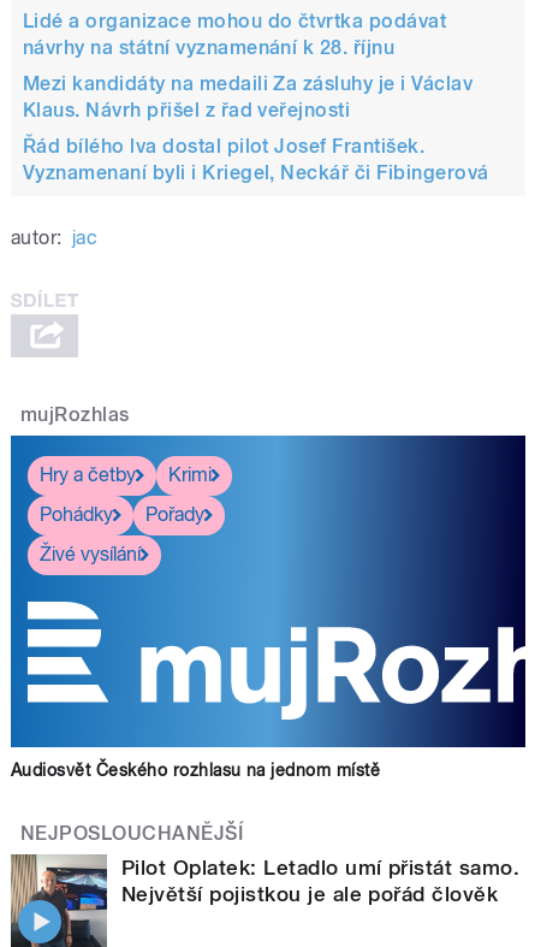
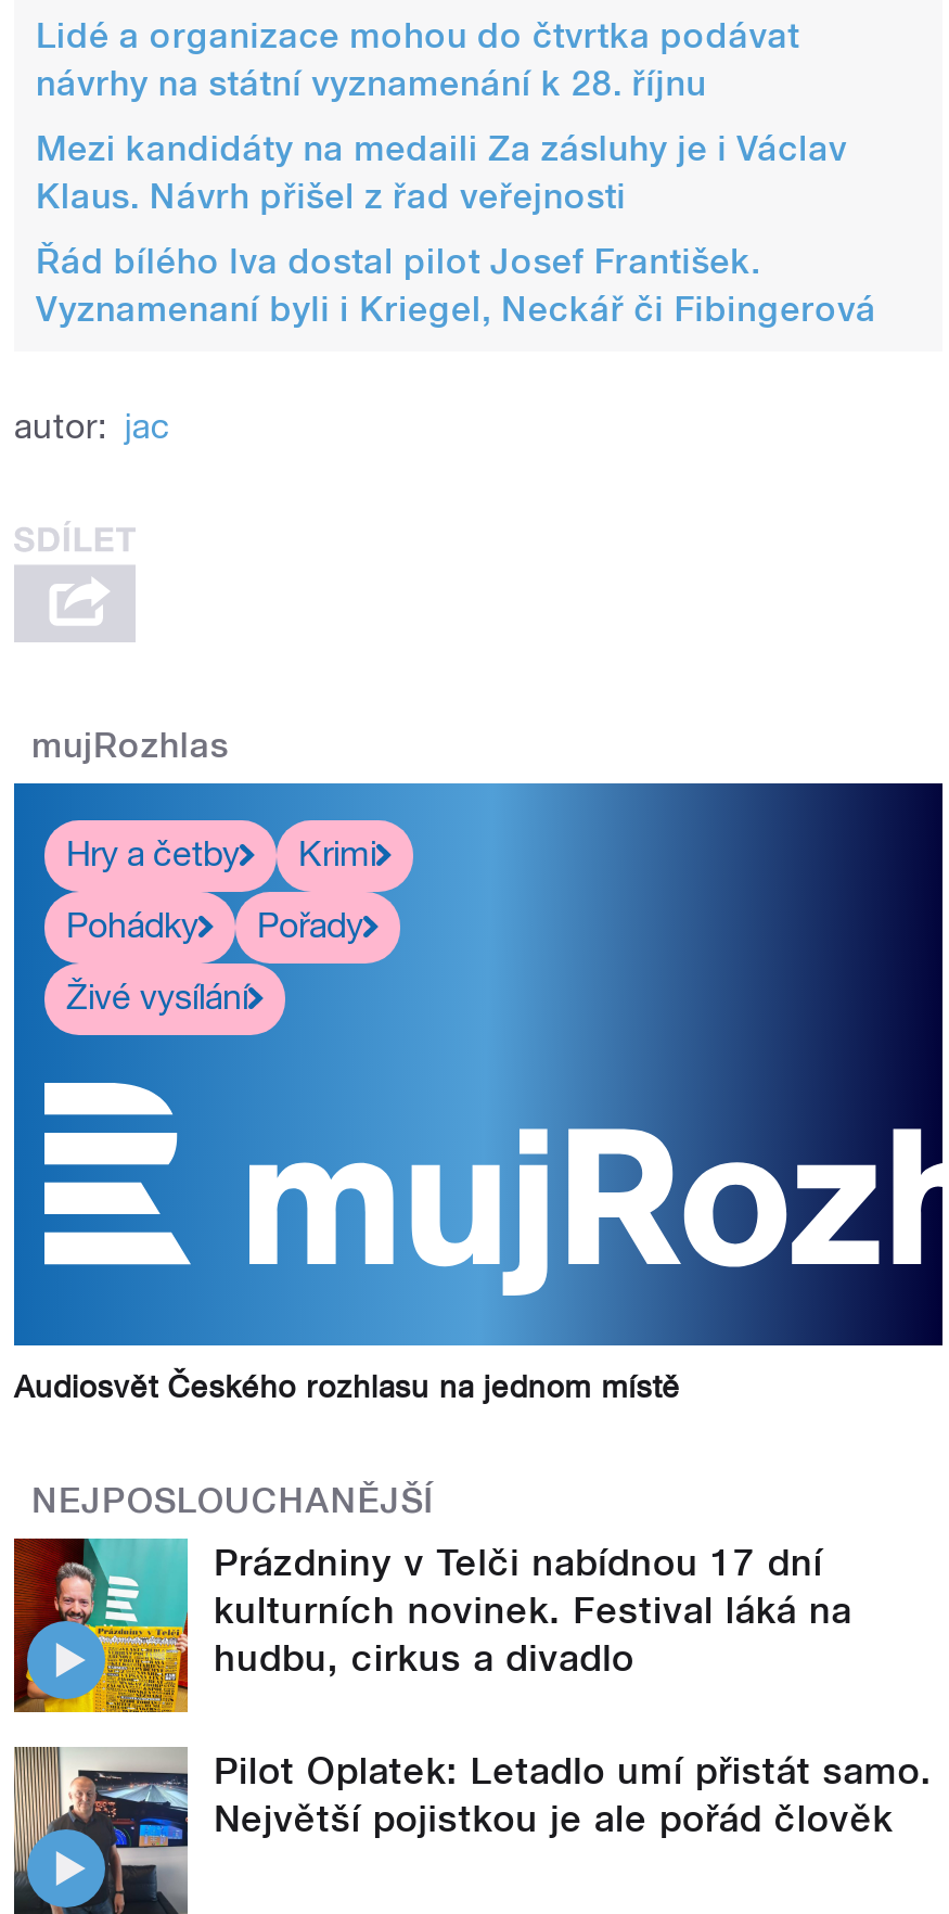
+ [image]
+ Prázdniny v Telči nabídnou 17 dní
+ kulturních novinek. Festival láká na
+ hudbu, cirkus a divadlo
